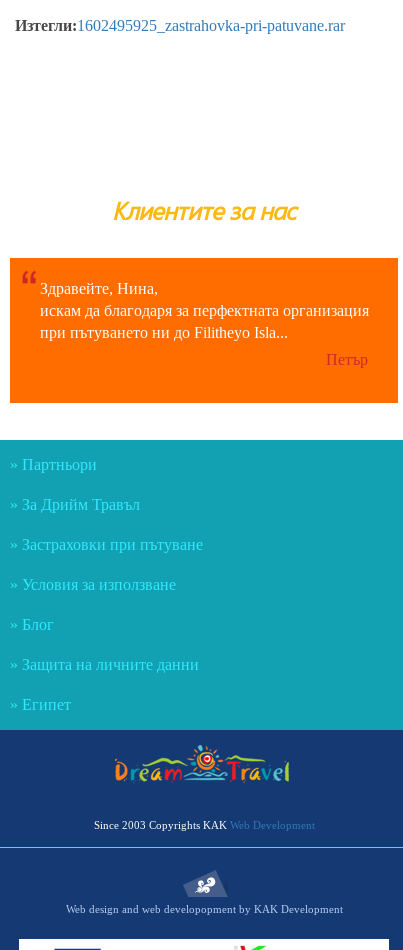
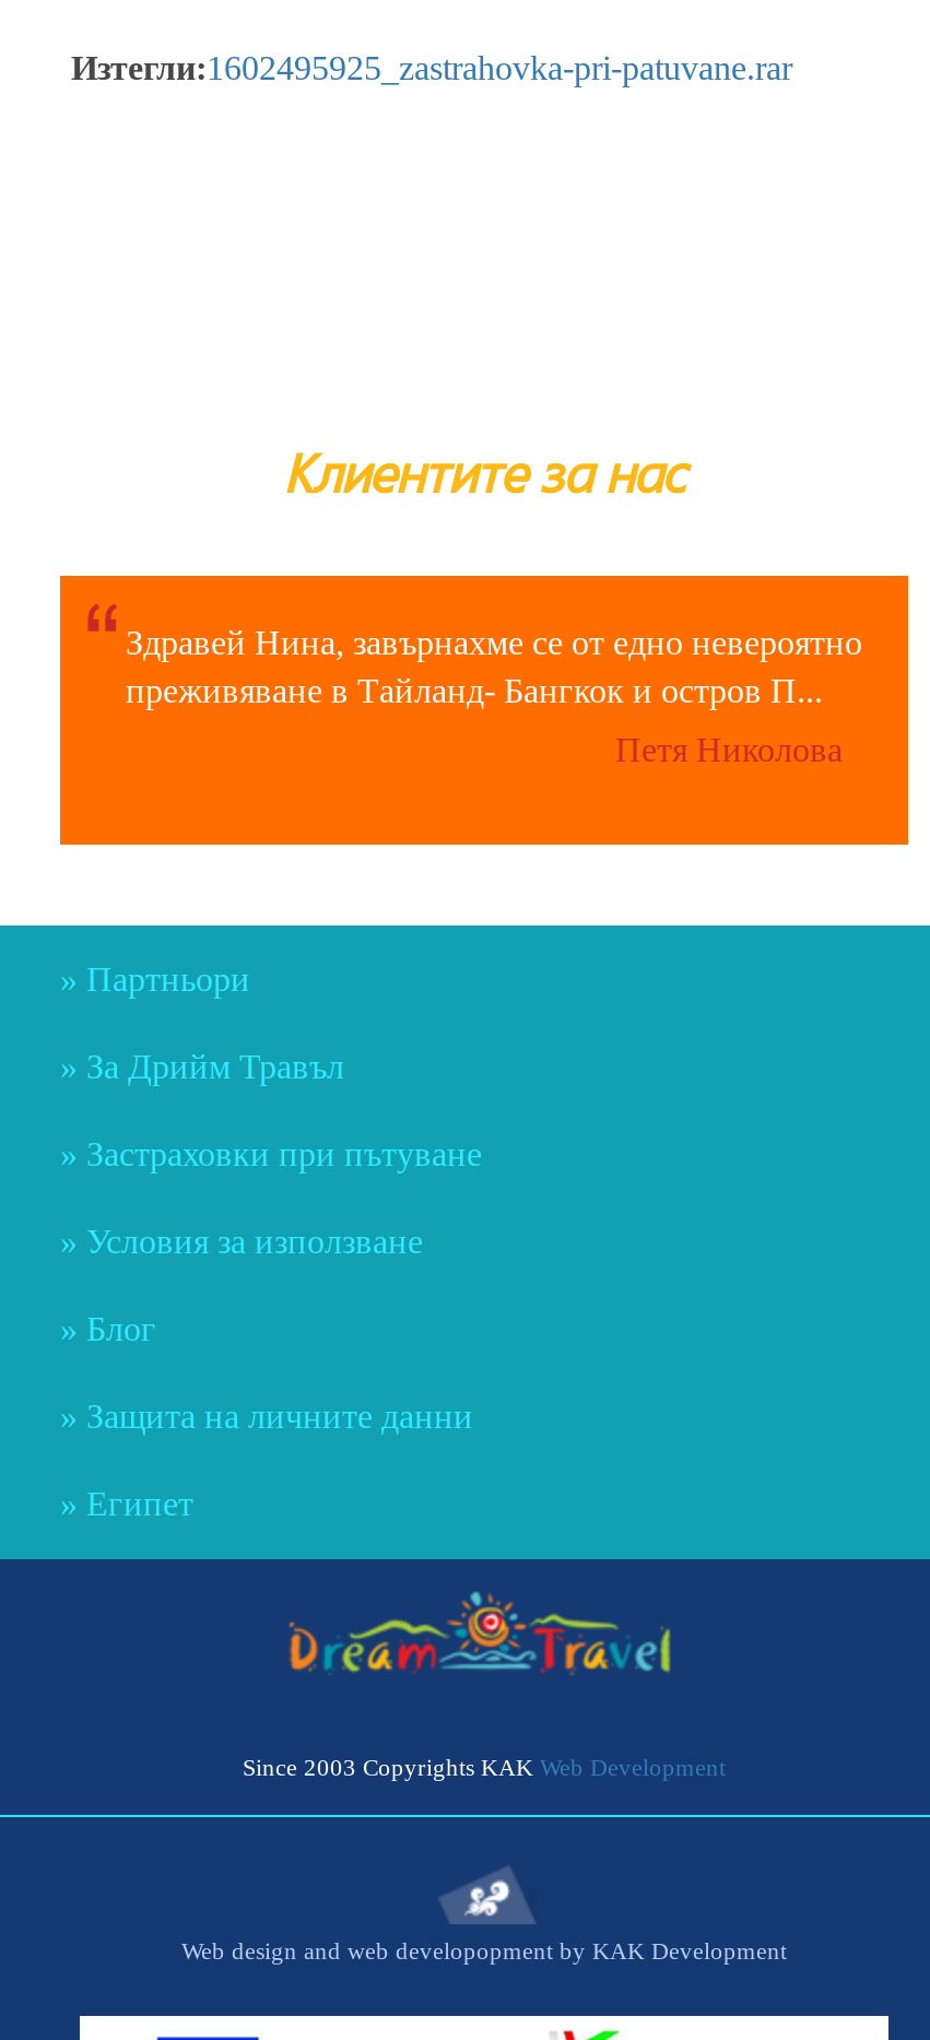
- Здравейте, Нина,
- искам да благодаря за перфектната организация
- при пътуването ни до Filitheyo Isla...
+ Здравей Нина, завърнахме се от едно невероятно
+ преживяване в Тайланд- Бангкок и остров П...

- Петър
+ Петя Николова
